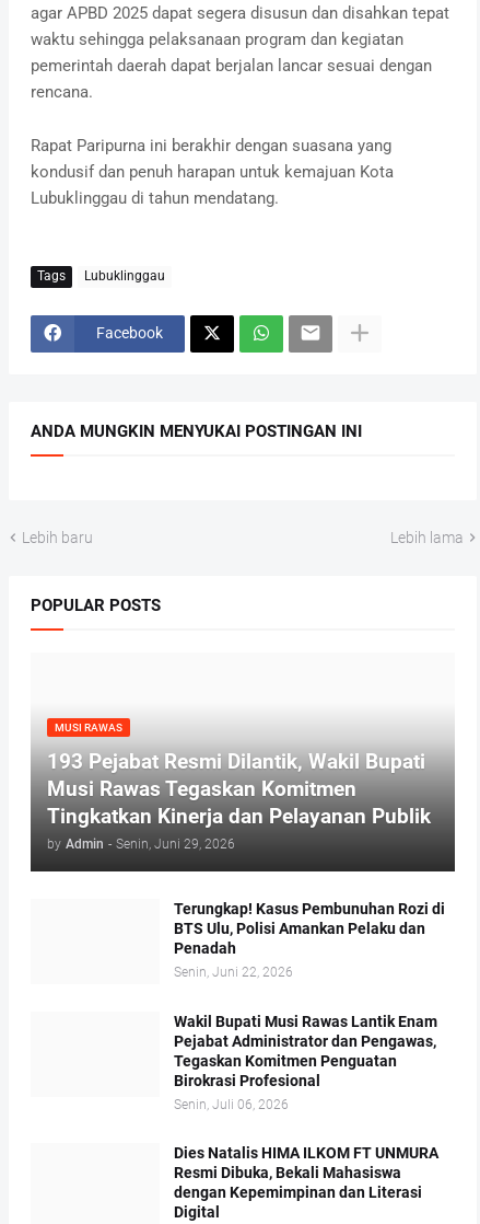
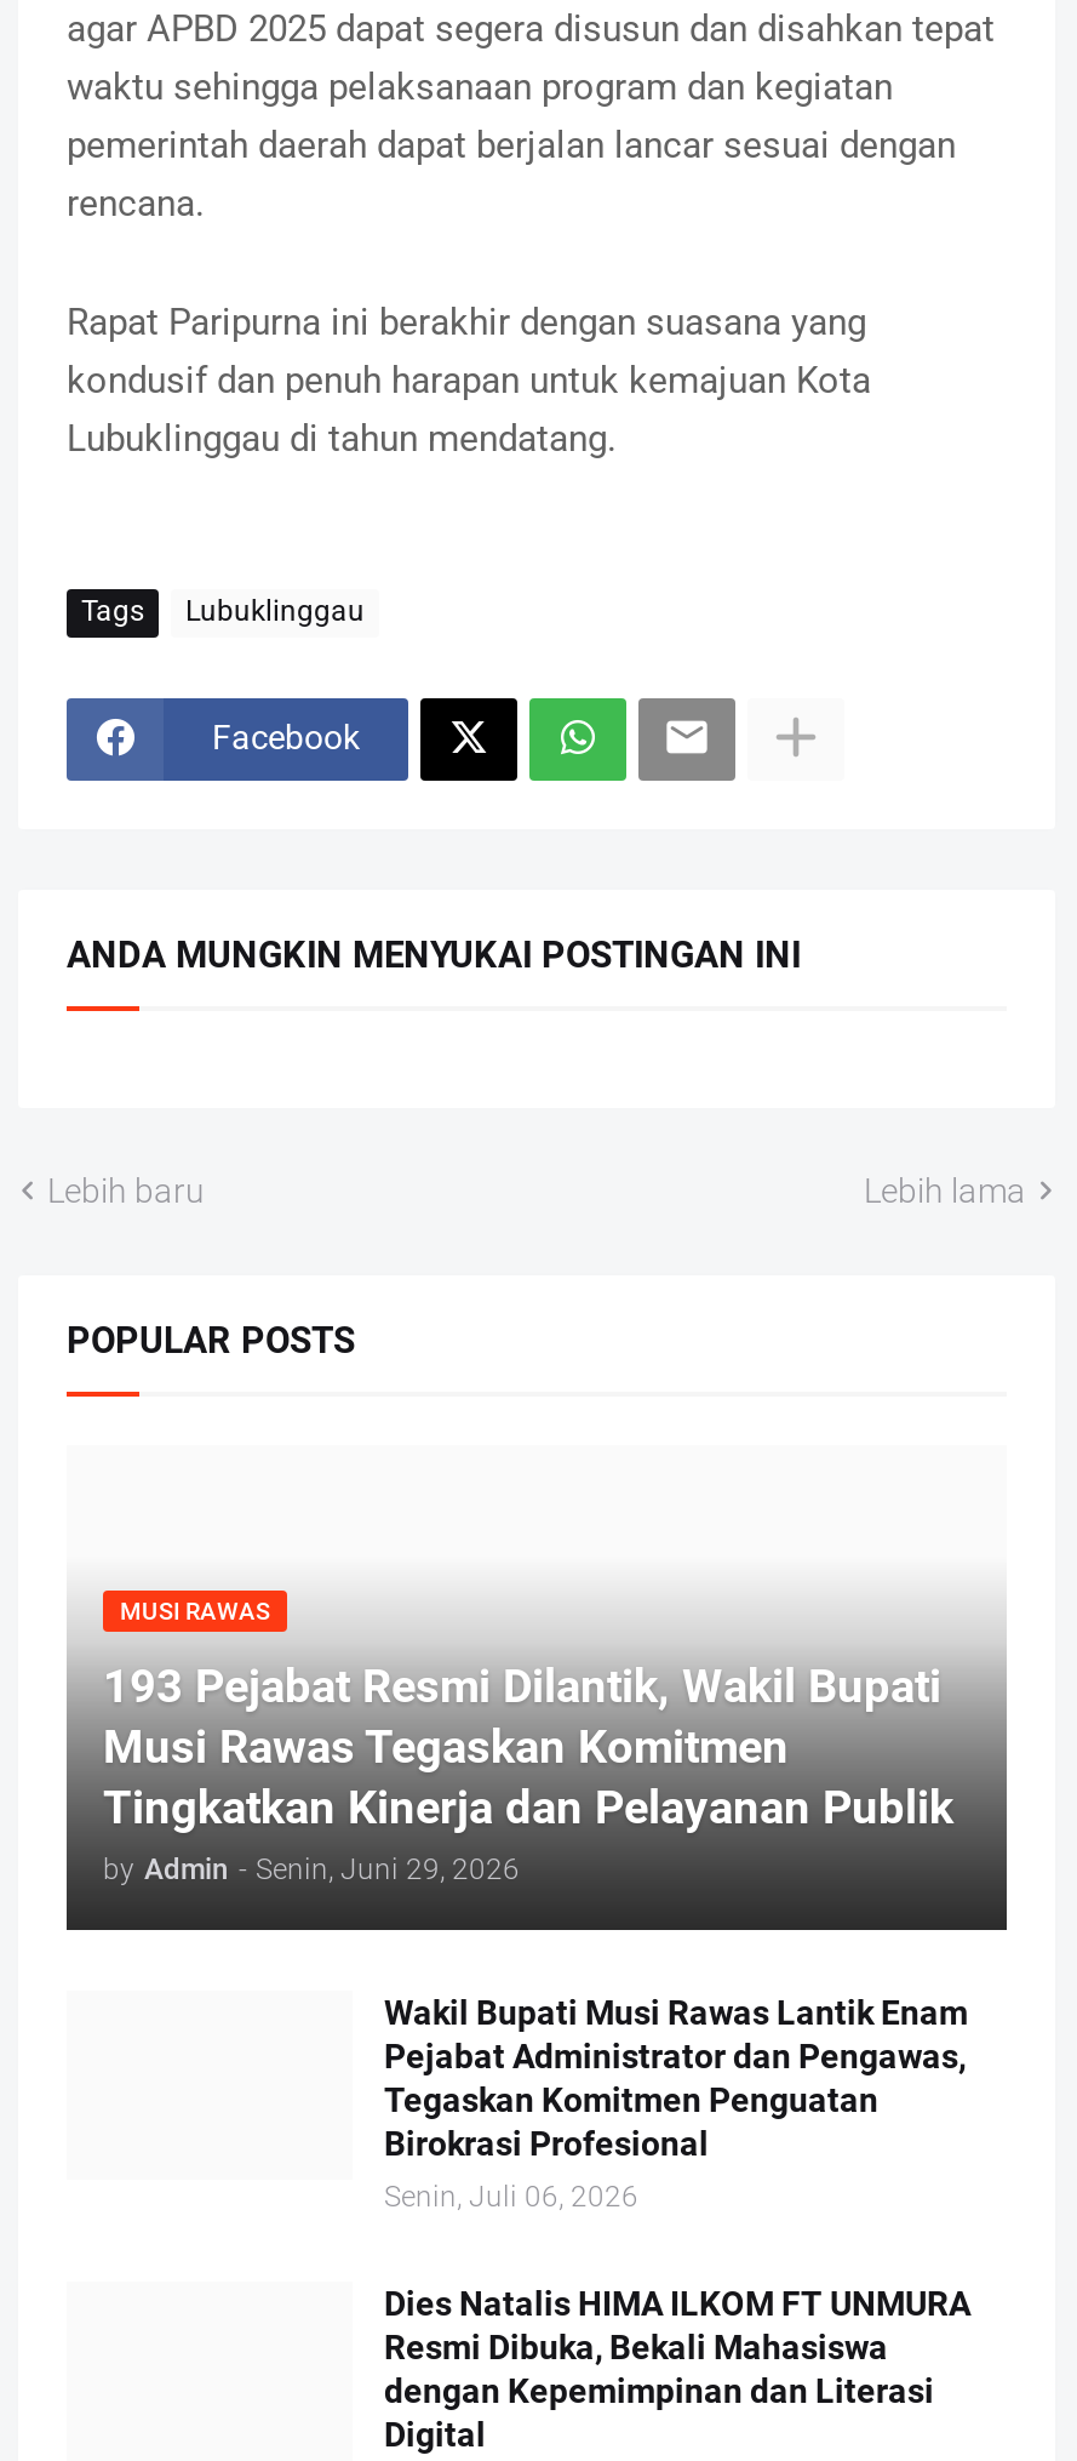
- Terungkap! Kasus Pembunuhan Rozi di
- BTS Ulu, Polisi Amankan Pelaku dan
- Penadah
- Senin, Juni 22, 2026
